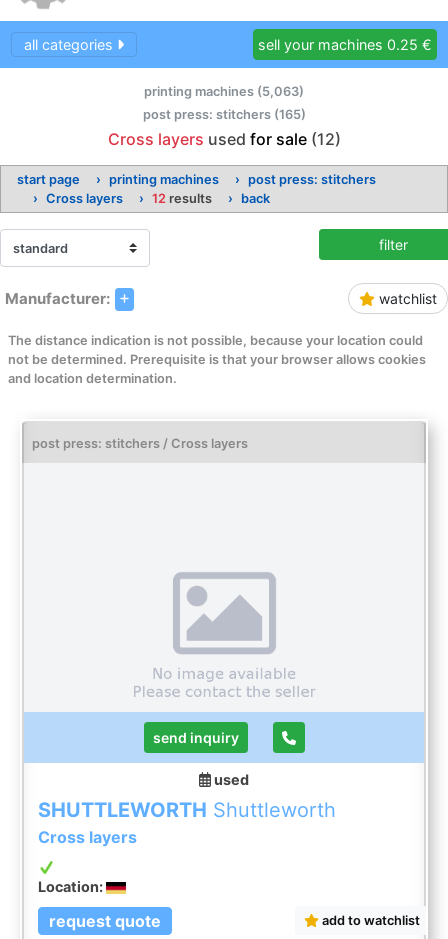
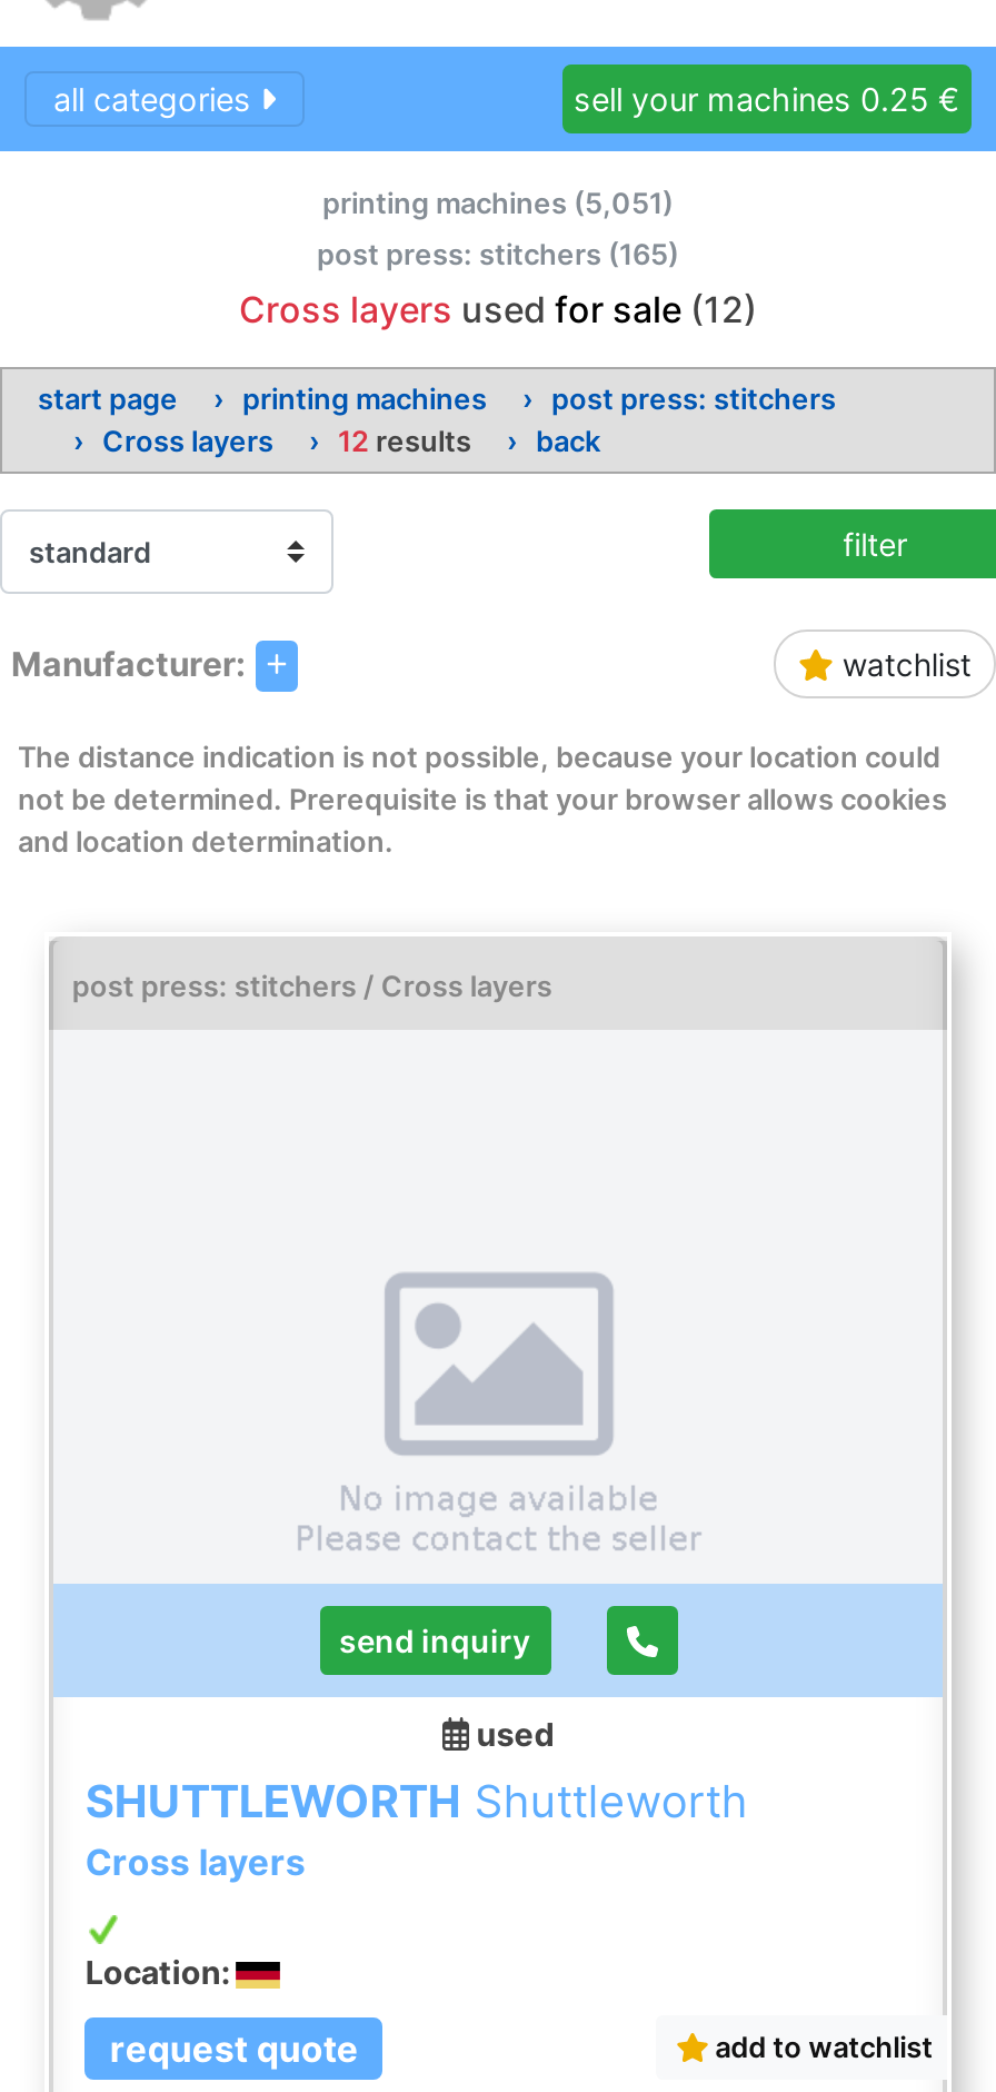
- printing machines (5,063)
+ printing machines (5,051)
